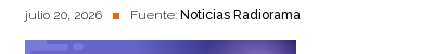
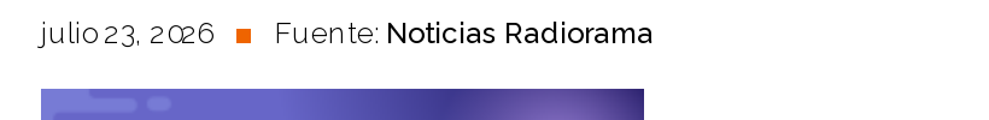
- julio 20, 2026 Fuente: Noticias Radiorama
+ julio 23, 2026 Fuente: Noticias Radiorama
